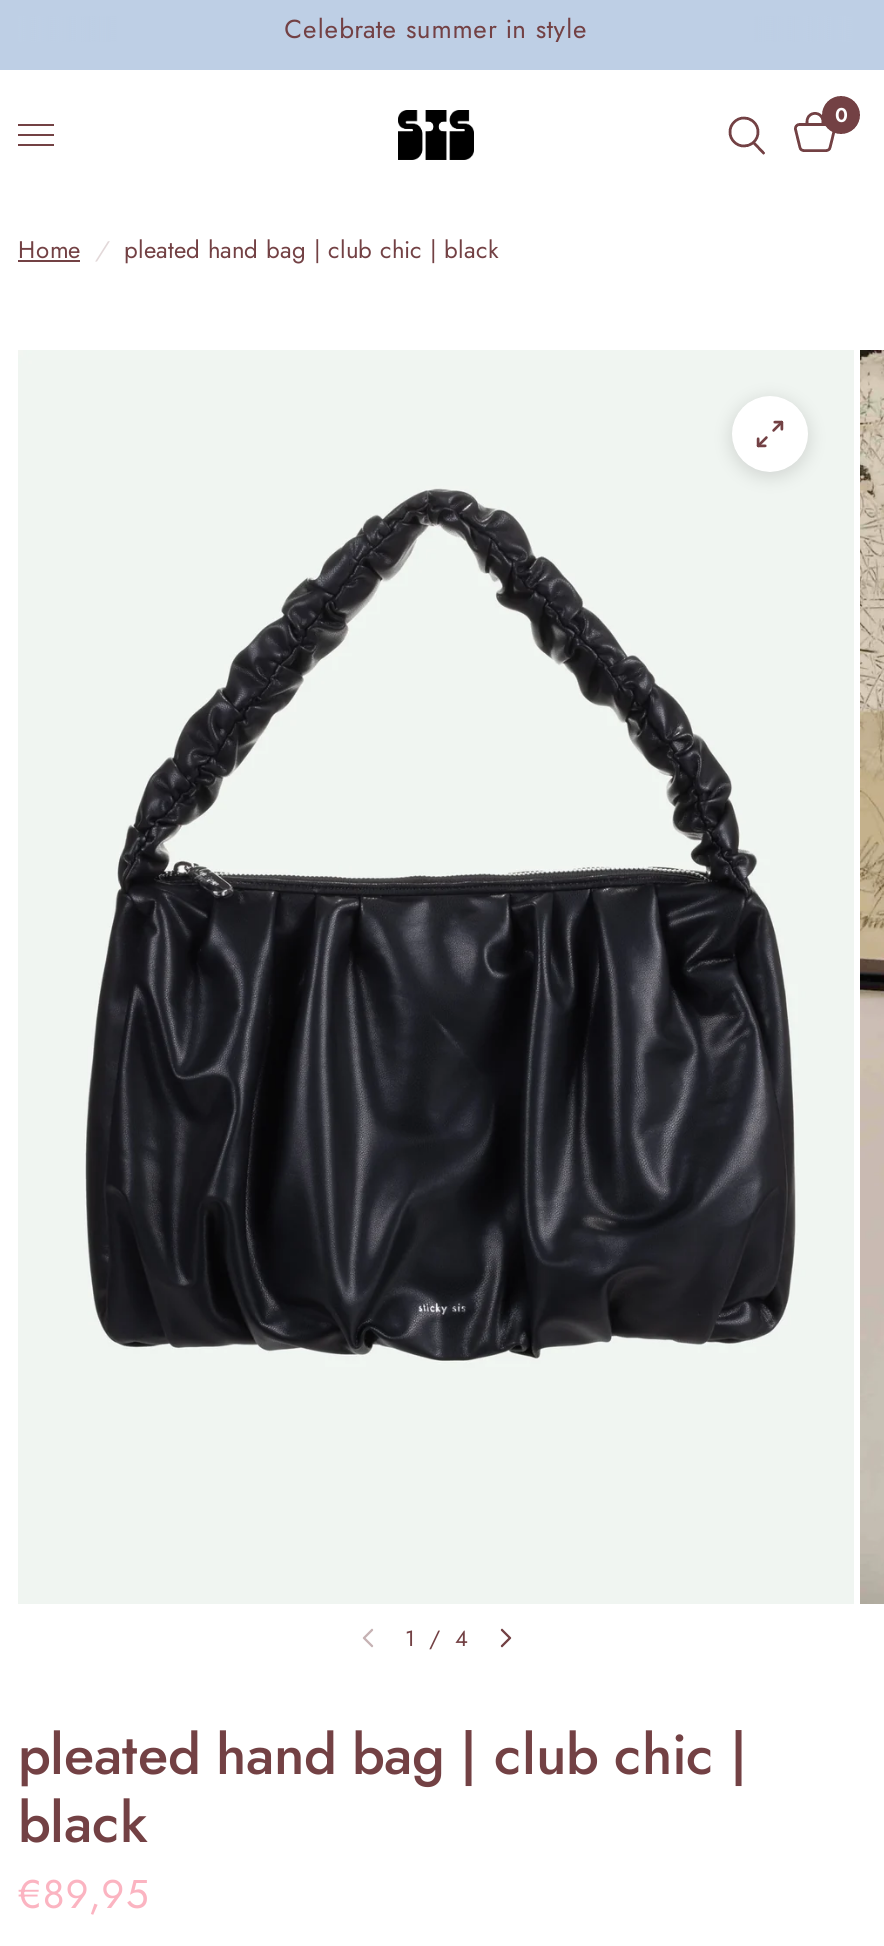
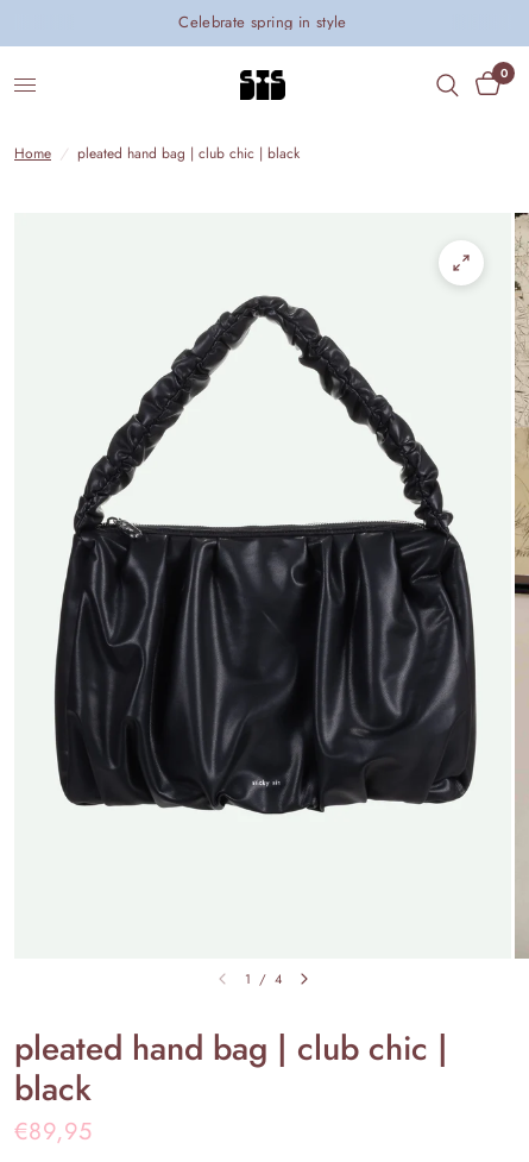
- Celebrate summer in style
+ Celebrate spring in style
